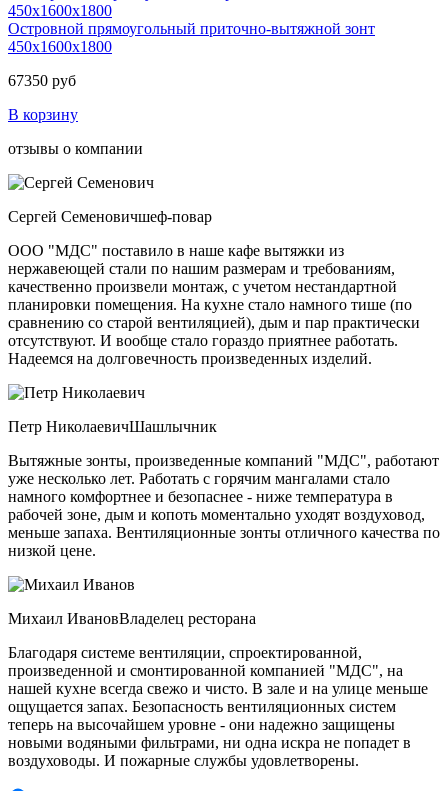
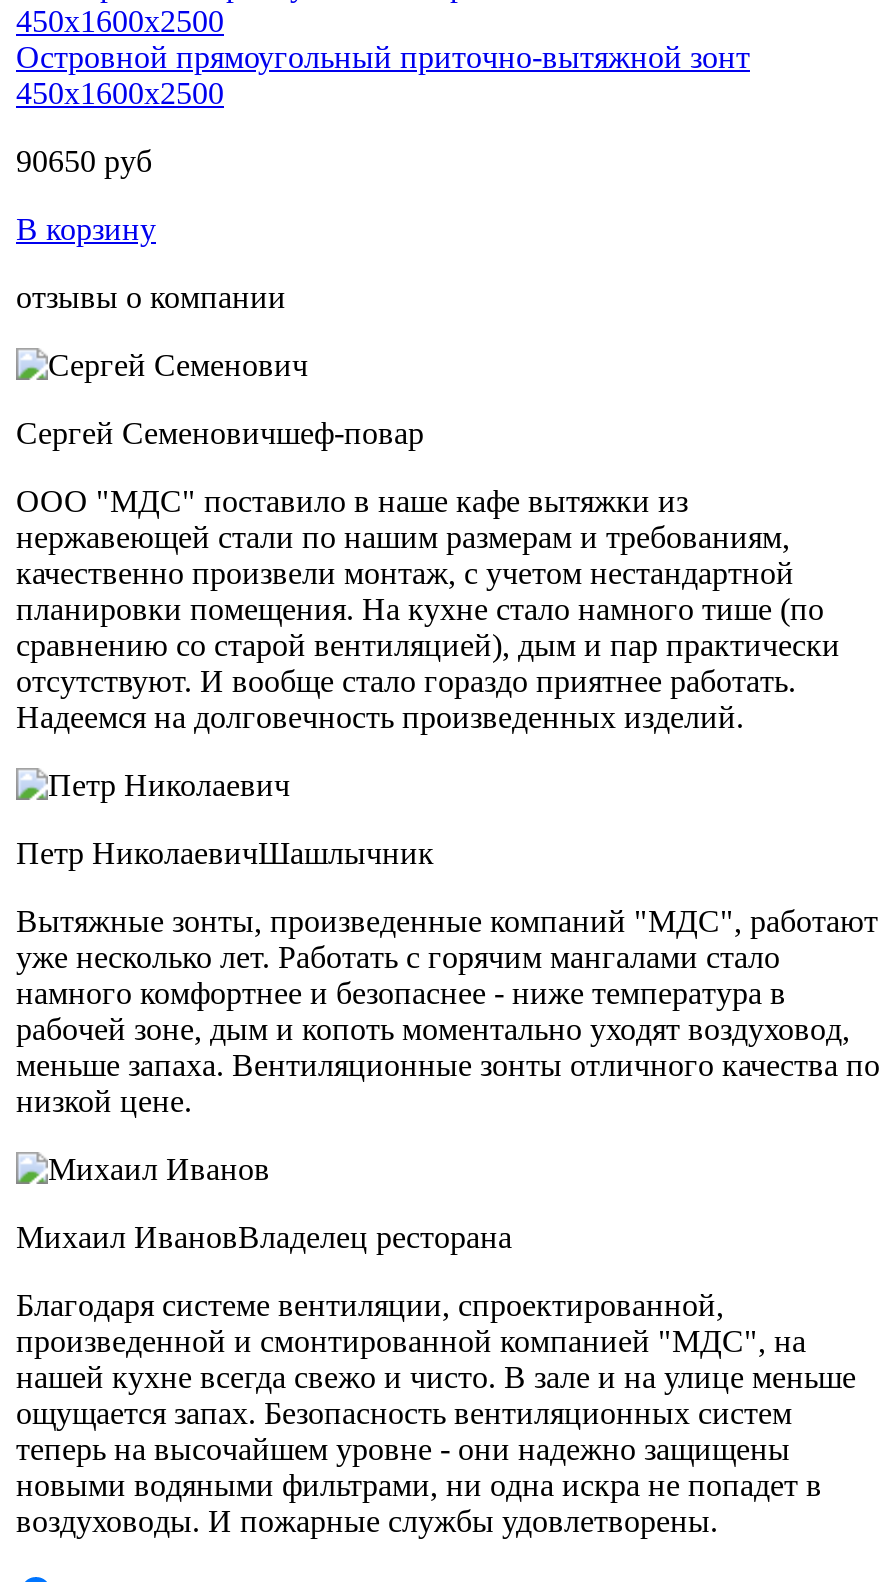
- 450x1600x1800
+ 450x1600x2500

- 67350 руб
+ 90650 руб
